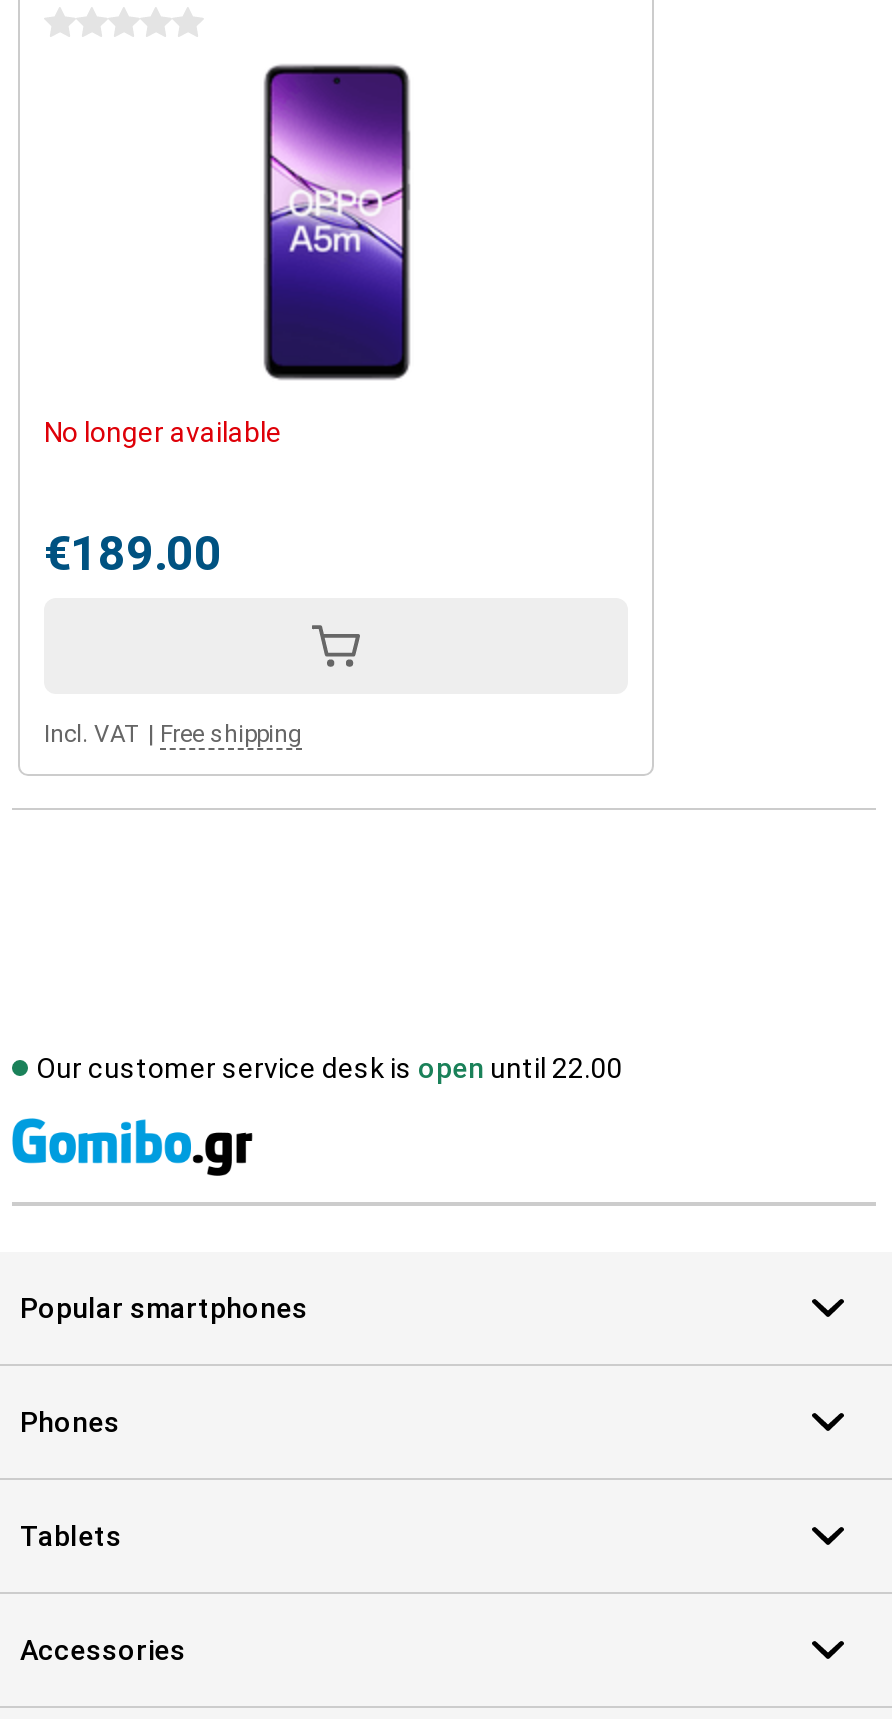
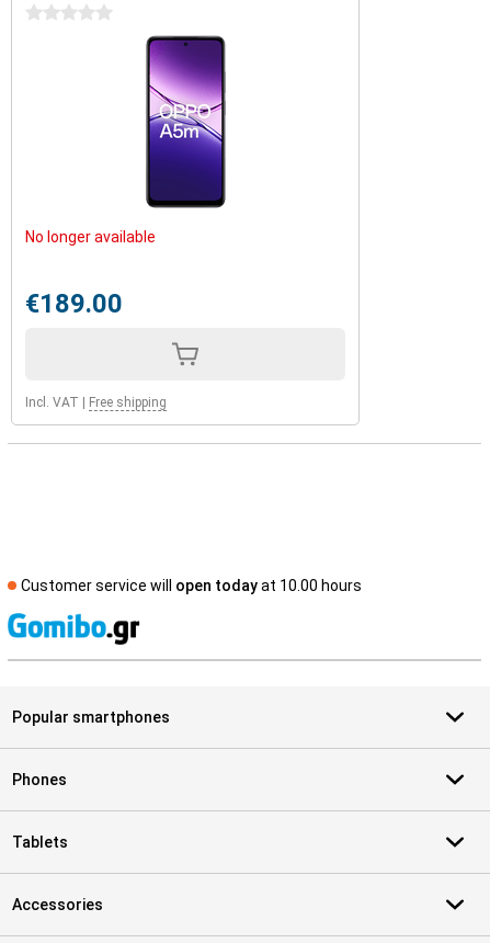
- Our customer service desk is open until 22.00
+ Customer service will open today at 10.00 hours
